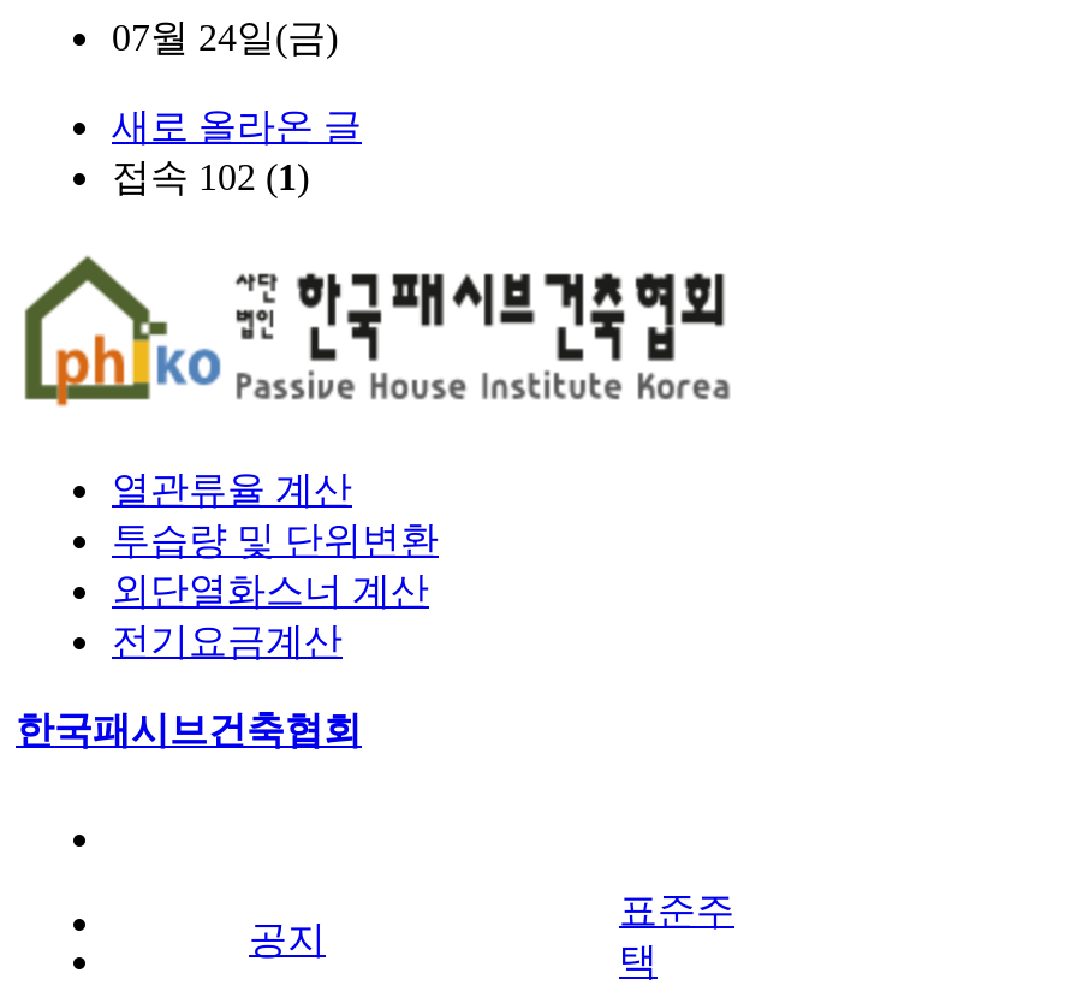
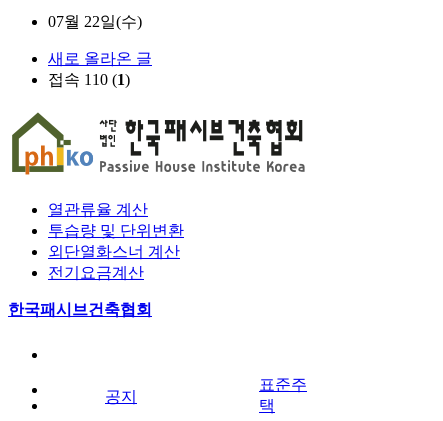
- 07월 24일(금)
+ 07월 22일(수)

- 접속 102 (1)
+ 접속 110 (1)
